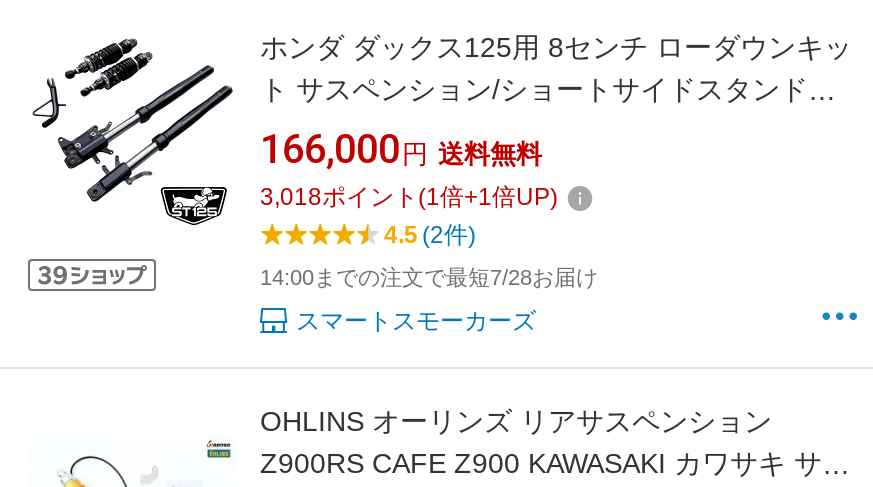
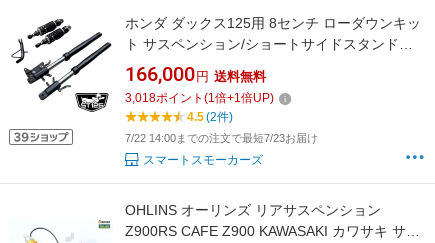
- 14:00までの注文で最短7/28お届け
+ 7/22 14:00までの注文で最短7/23お届け
